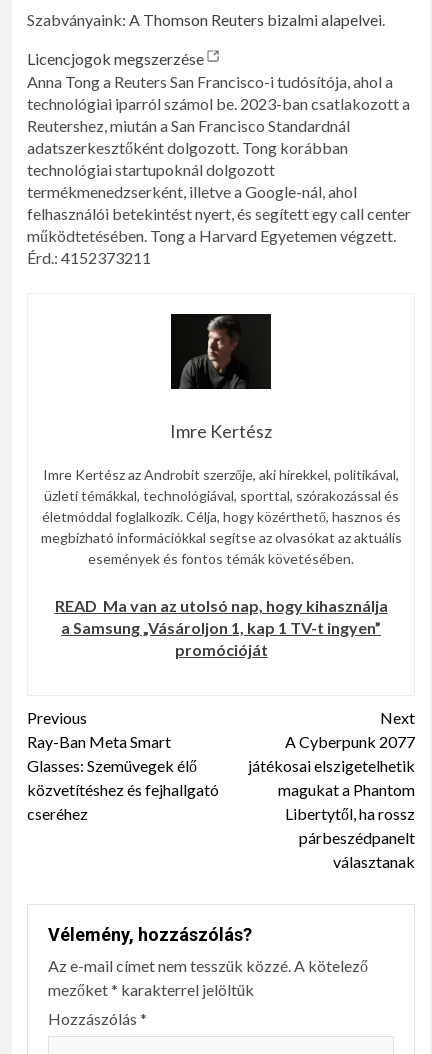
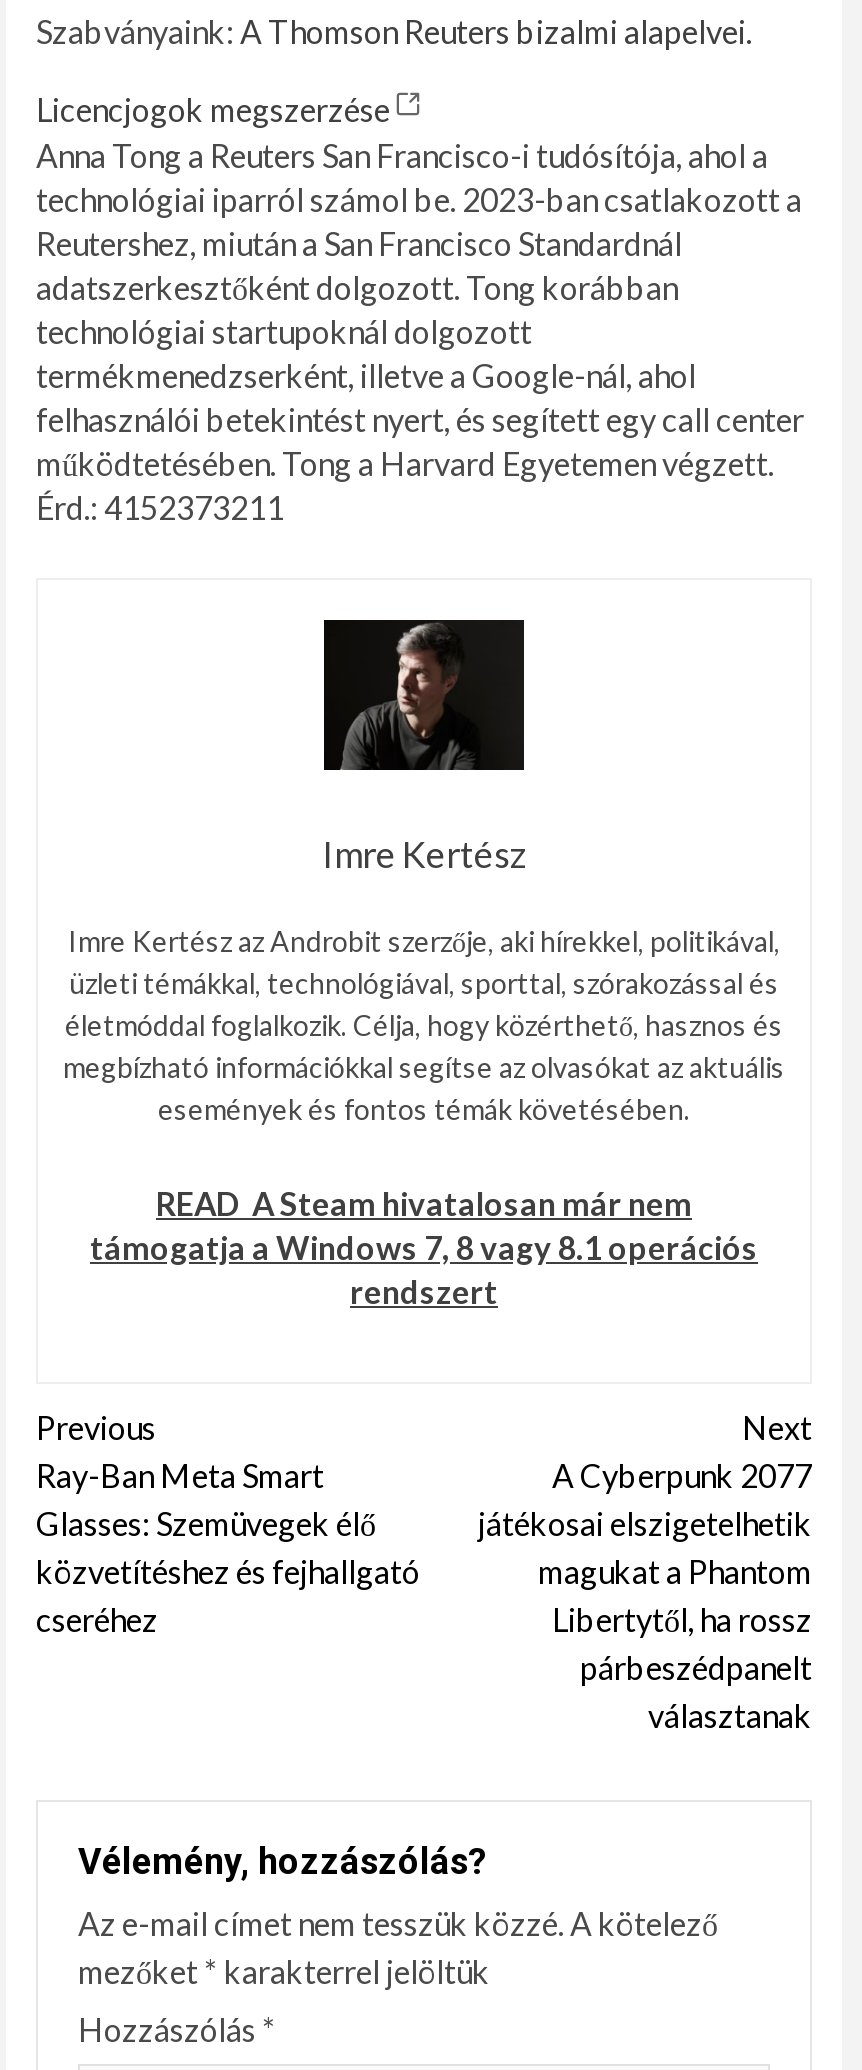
- READ Ma van az utolsó nap, hogy kihasználja
- a Samsung „Vásároljon 1, kap 1 TV-t ingyen”
- promócióját
+ READ A Steam hivatalosan már nem
+ támogatja a Windows 7, 8 vagy 8.1 operációs
+ rendszert
